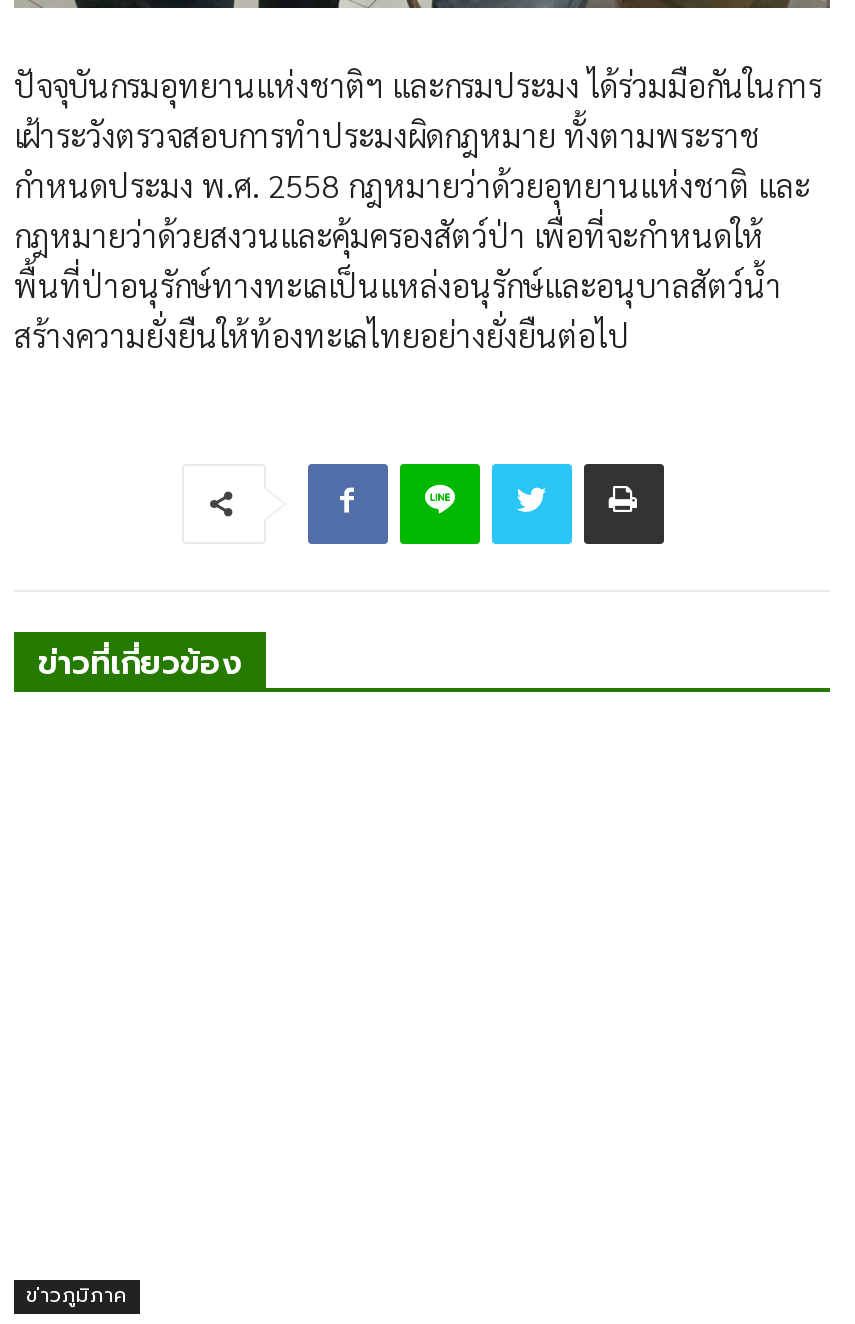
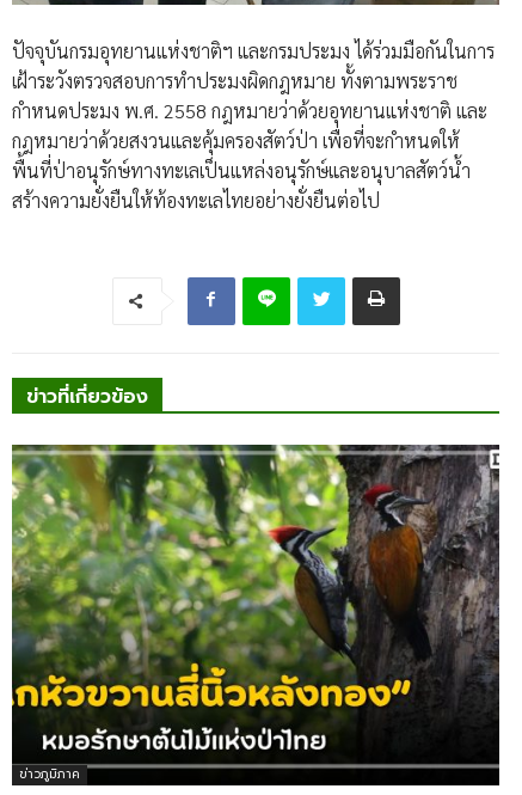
+ [image]
